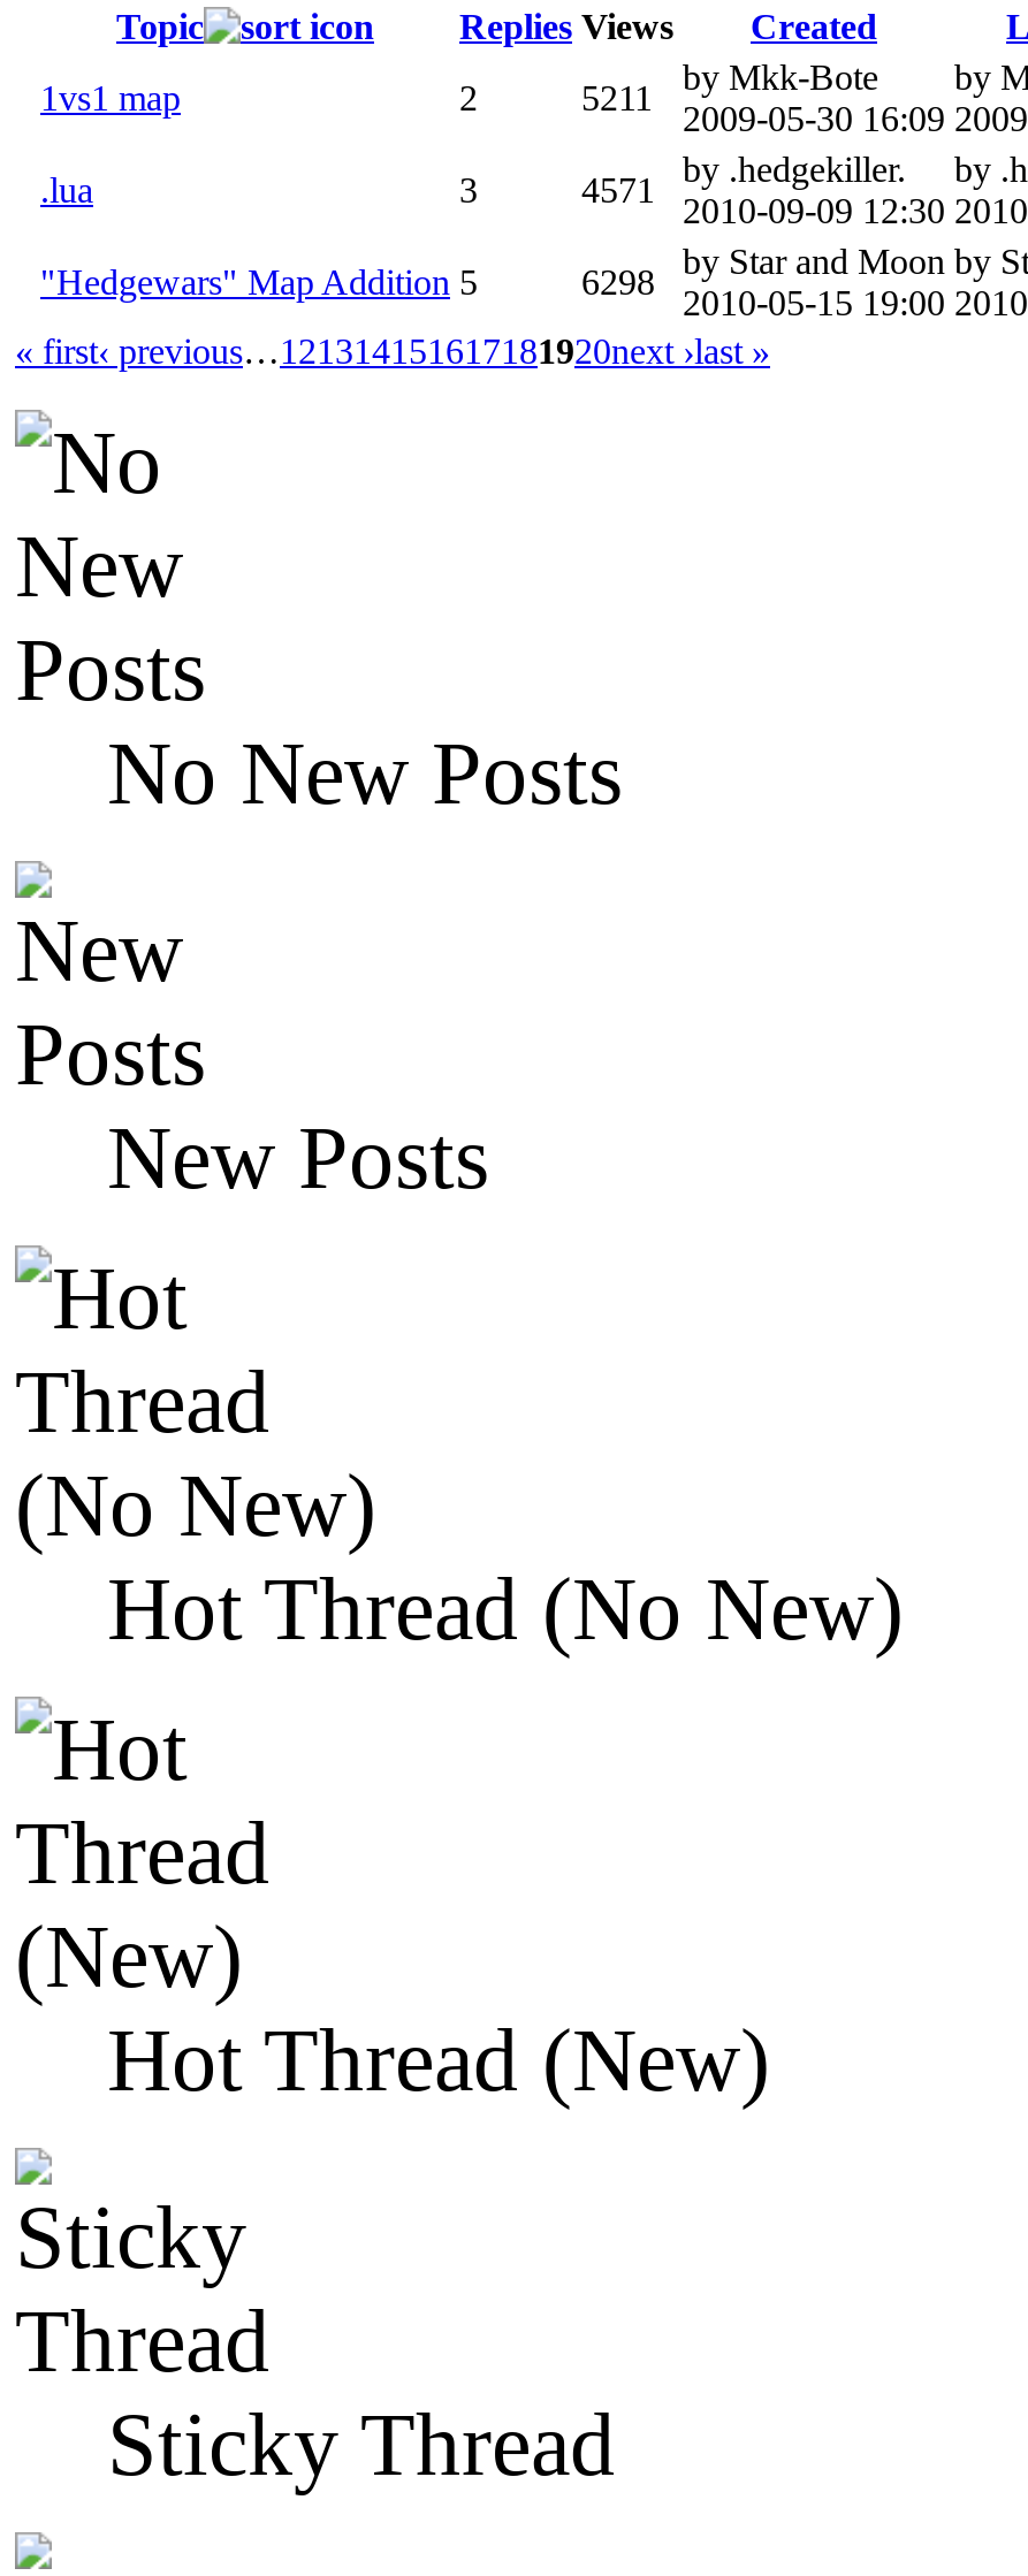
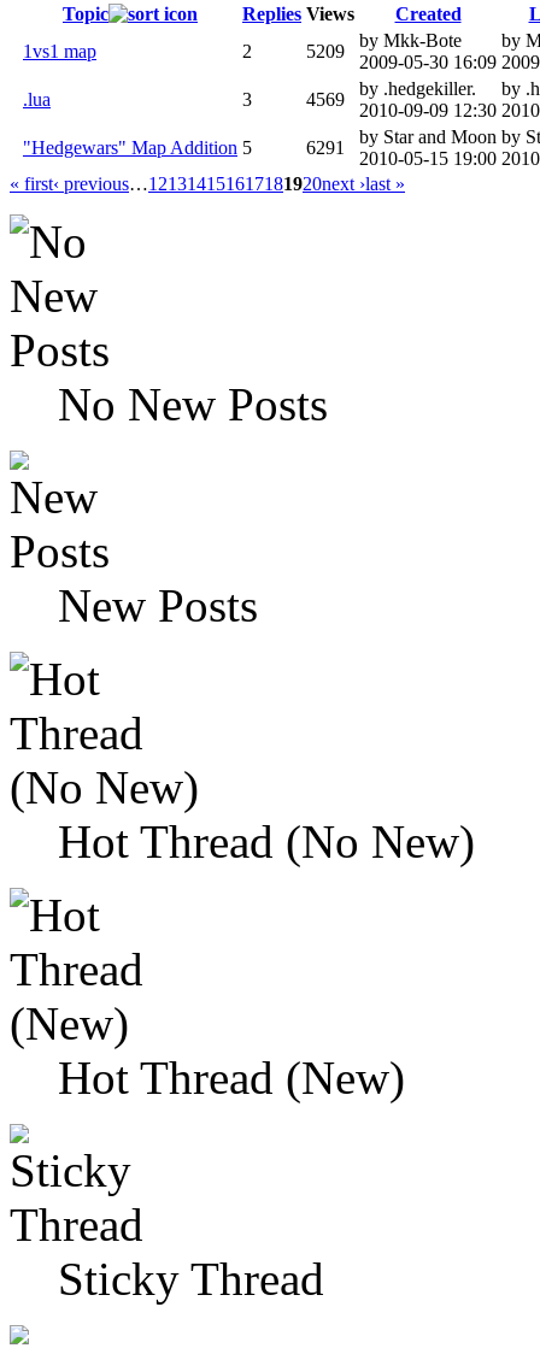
- 5211
+ 5209

- 4571
+ 4569

- 6298
+ 6291
